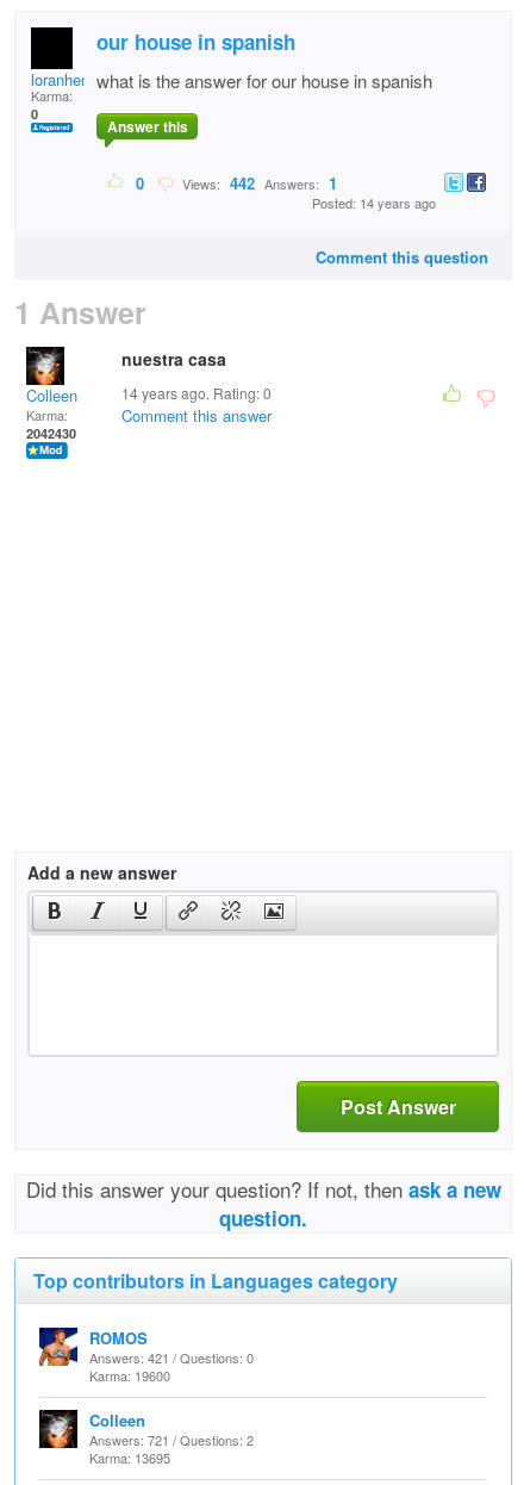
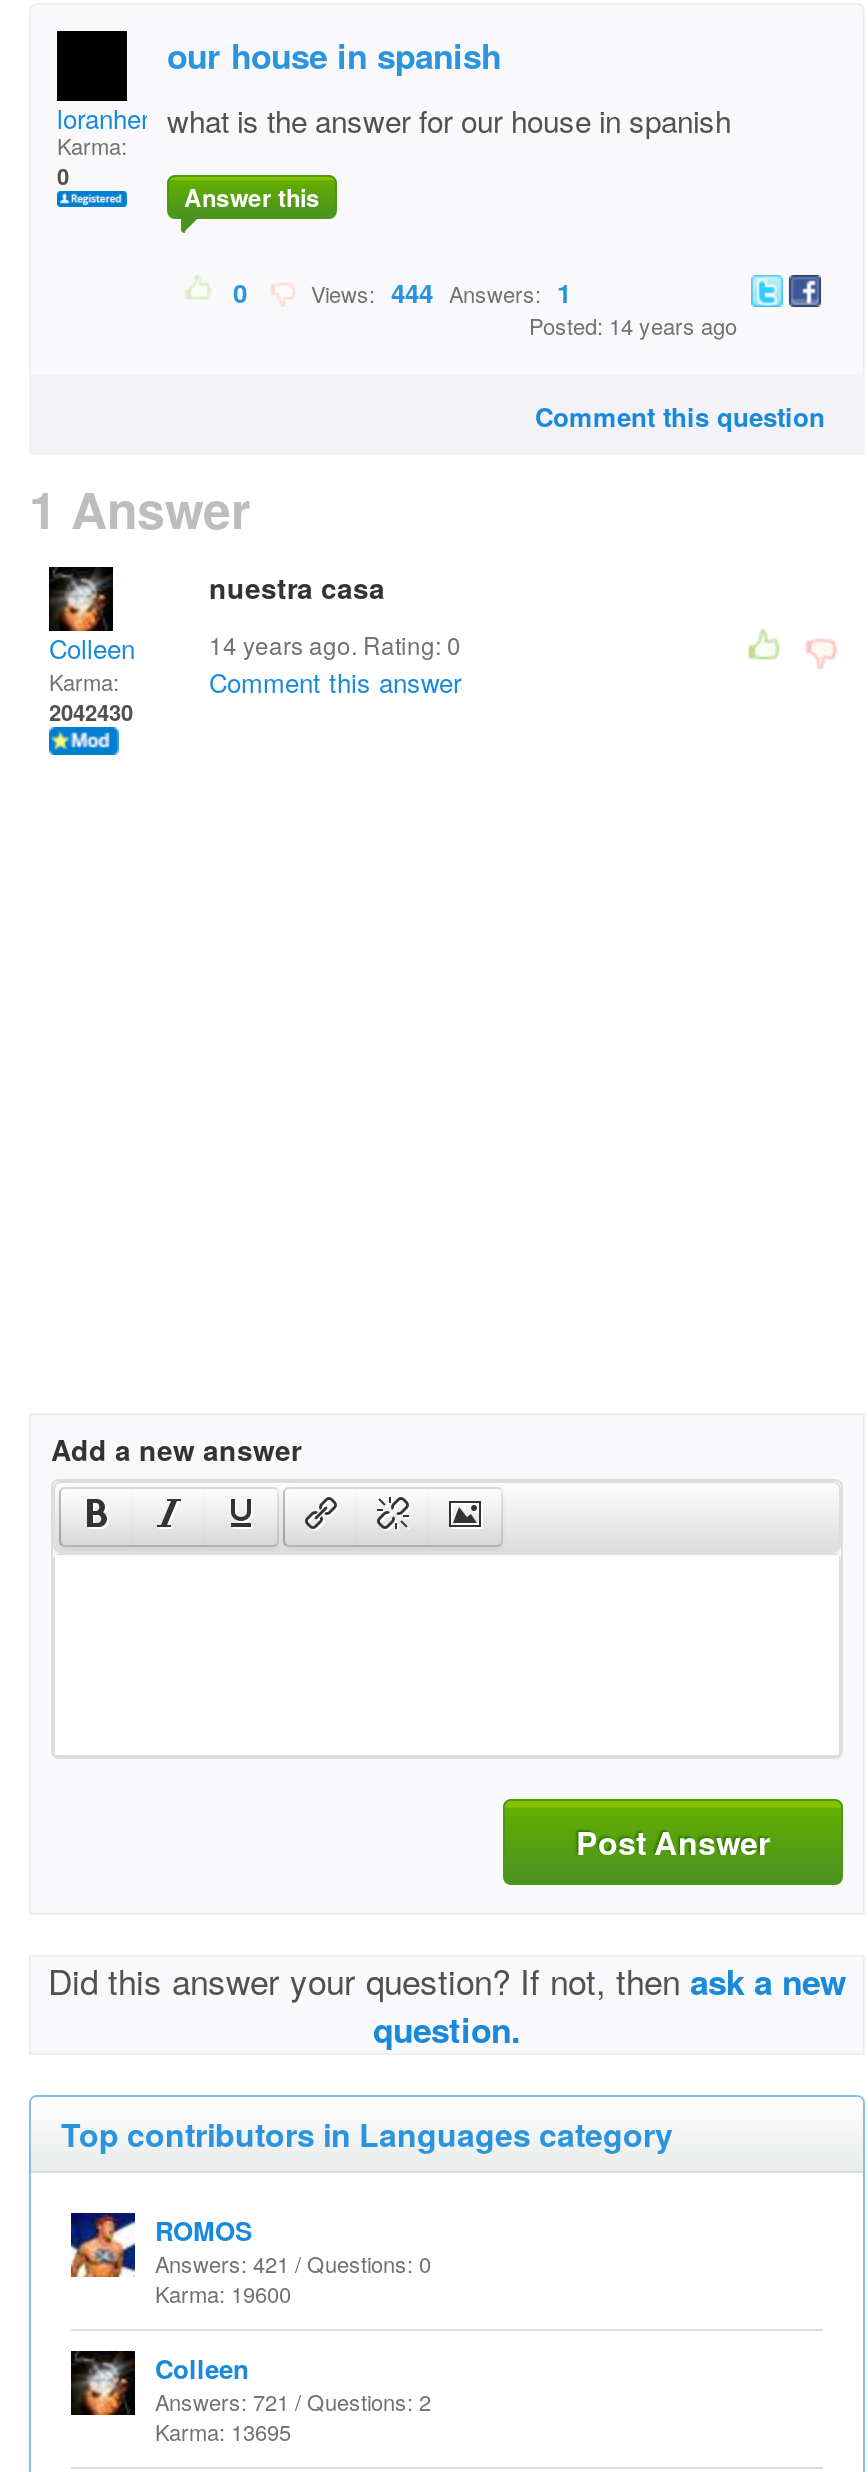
- Views: 442 Answers: 1
+ Views: 444 Answers: 1
